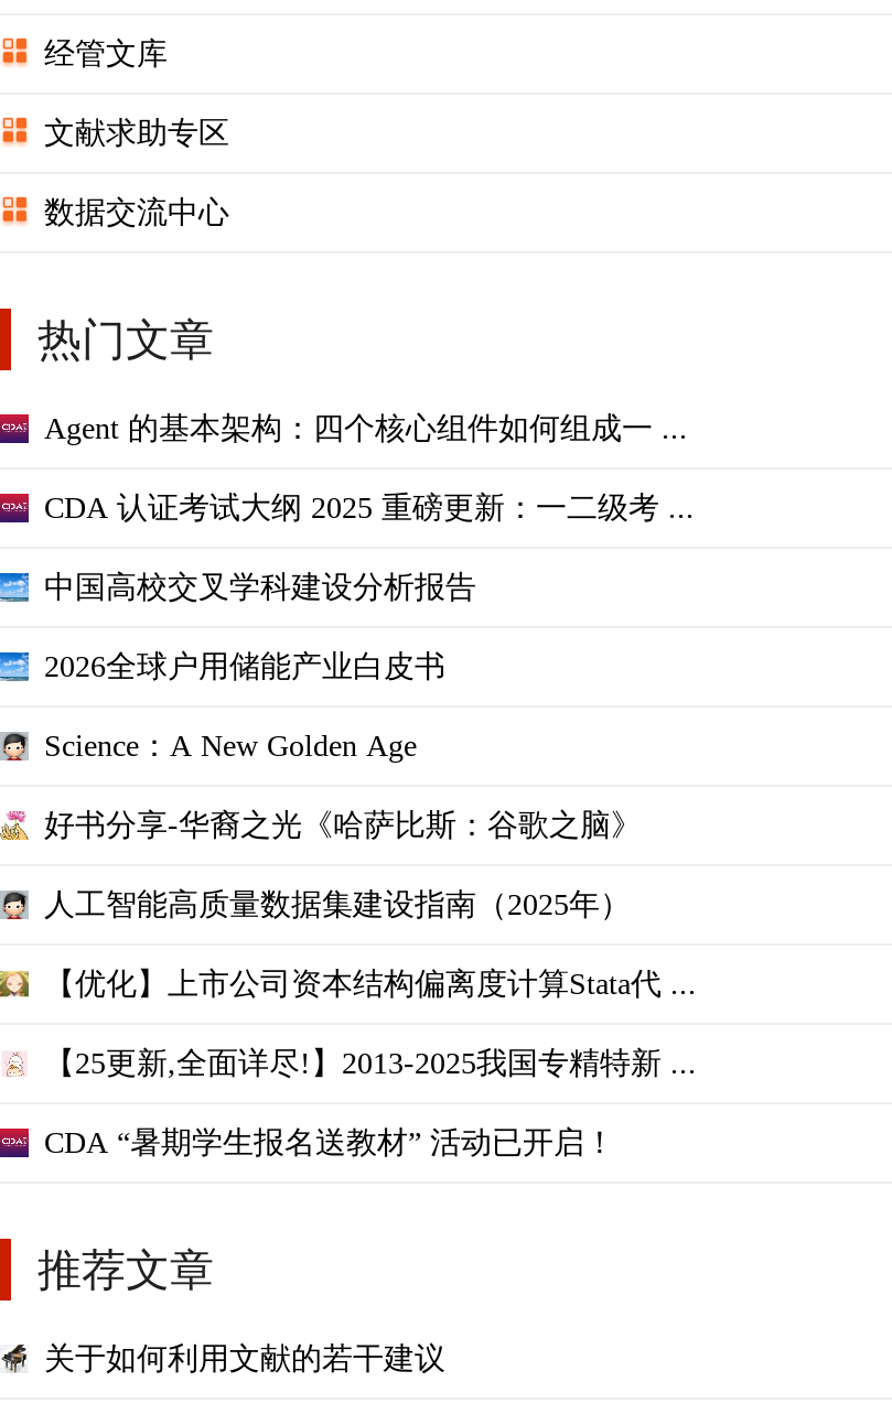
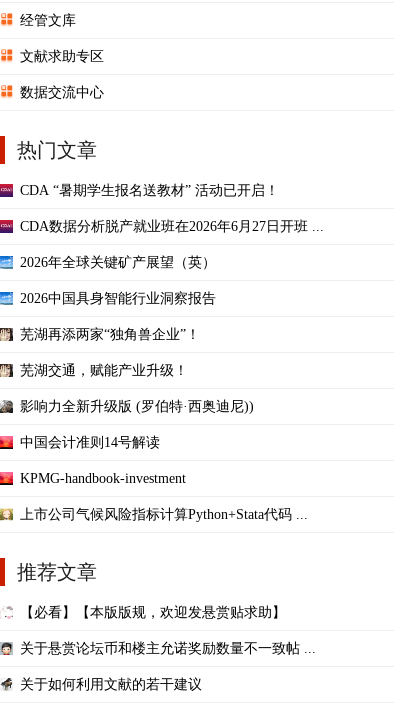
- Agent 的基本架构：四个核心组件如何组成一 ...
- CDA 认证考试大纲 2025 重磅更新：一二级考 ...
- 中国高校交叉学科建设分析报告
- 2026全球户用储能产业白皮书
- Science：A New Golden Age
- 好书分享-华裔之光《哈萨比斯：谷歌之脑》
- 人工智能高质量数据集建设指南（2025年）
- 【优化】上市公司资本结构偏离度计算Stata代 ...
- 【25更新,全面详尽!】2013-2025我国专精特新 ...

moved up: CDA “暑期学生报名送教材” 活动已开启！

+ CDA数据分析脱产就业班在2026年6月27日开班 ...
+ 2026年全球关键矿产展望（英）
+ 2026中国具身智能行业洞察报告
+ 芜湖再添两家“独角兽企业”！
+ 芜湖交通，赋能产业升级！
+ 影响力全新升级版 (罗伯特·西奥迪尼))
+ 中国会计准则14号解读
+ KPMG-handbook-investment
+ 上市公司气候风险指标计算Python+Stata代码 ...

+ 【必看】【本版版规，欢迎发悬赏贴求助】
+ 关于悬赏论坛币和楼主允诺奖励数量不一致帖 ...
